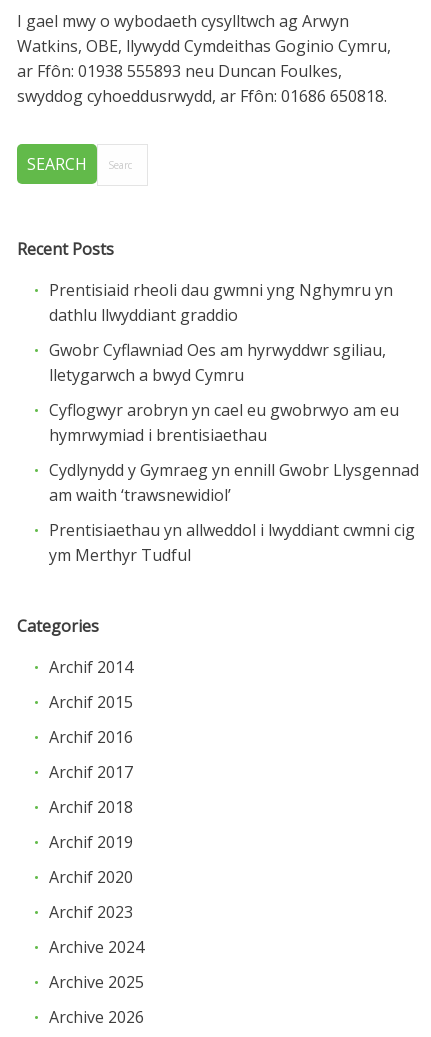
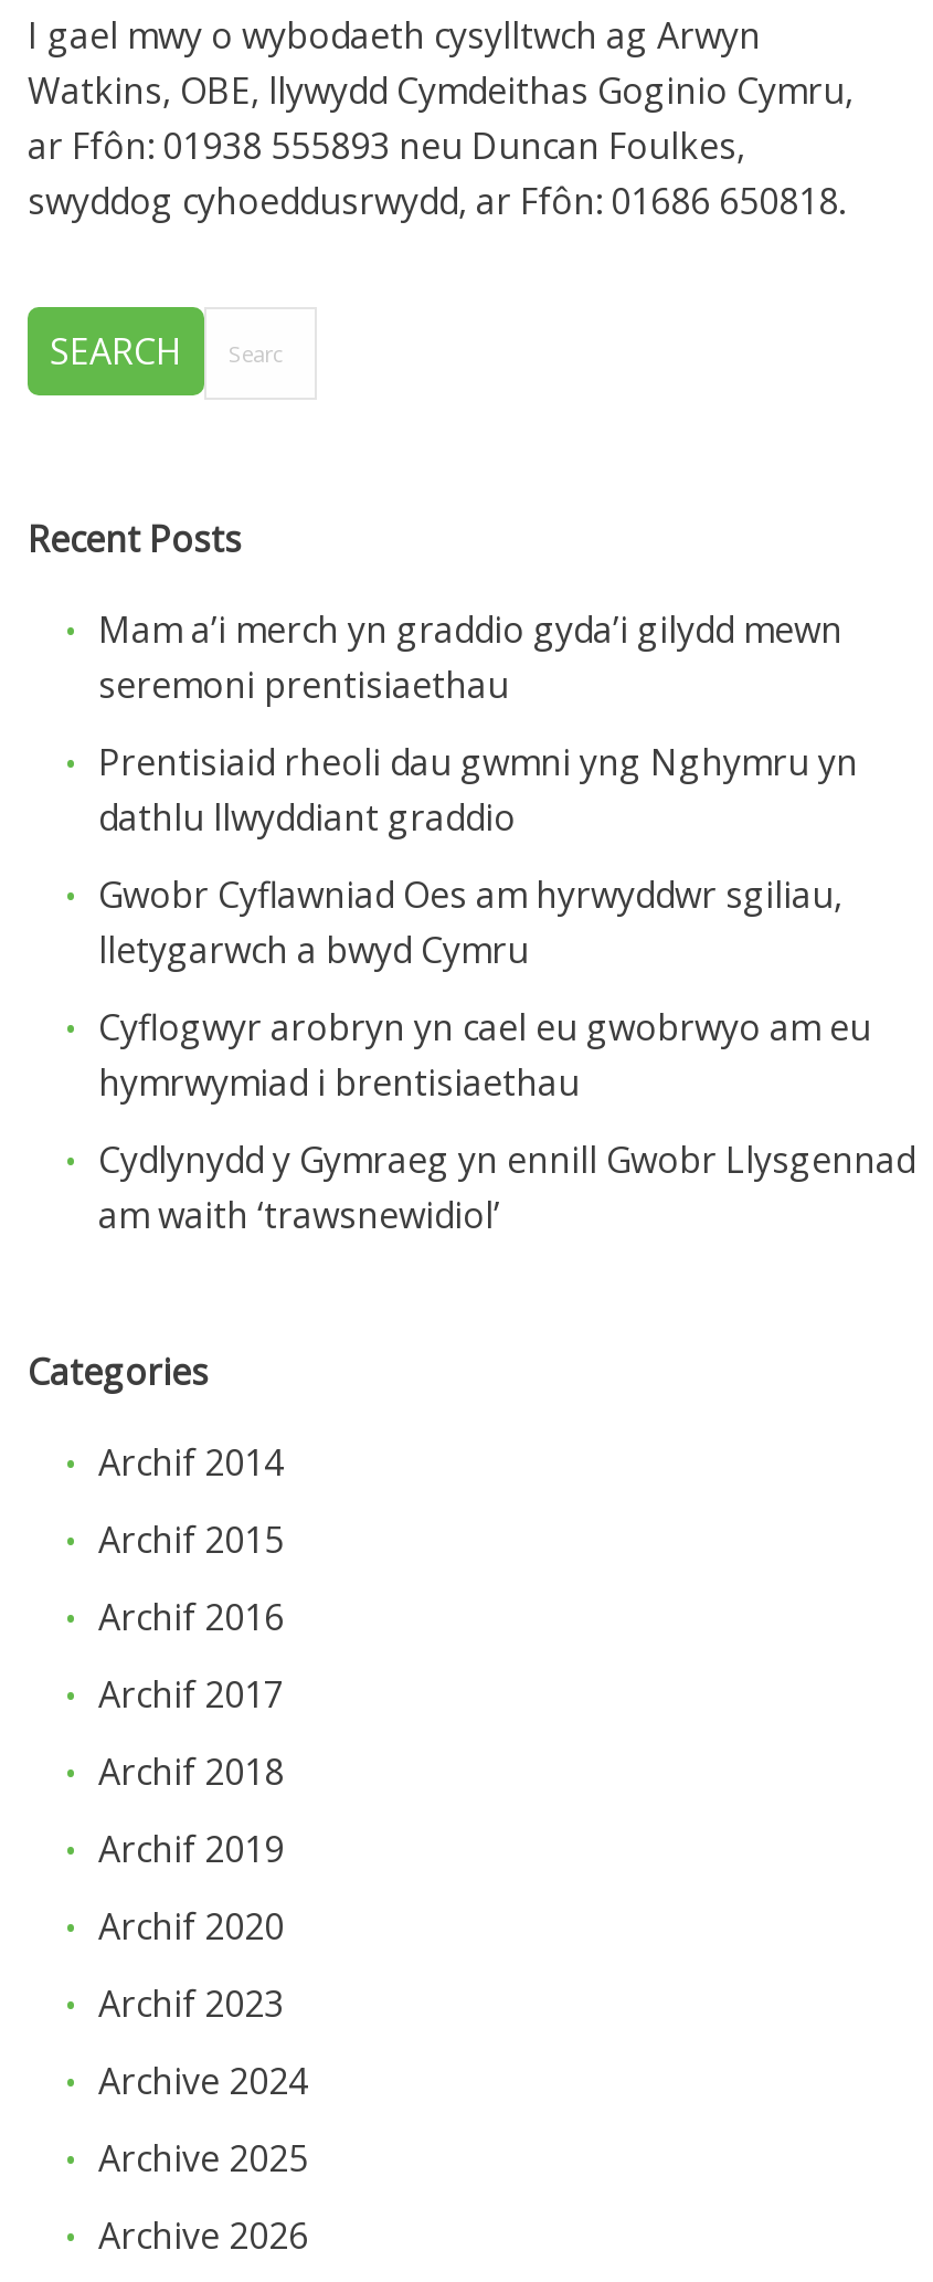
+ Mam a’i merch yn graddio gyda’i gilydd mewn
+ seremoni prentisiaethau

moved down: Prentisiaid rheoli dau gwmni yng Nghymru yn | dathlu llwyddiant graddio | Gwobr Cyflawniad Oes am hyrwyddwr sgiliau, | lletygarwch a bwyd Cymru | Cyflogwyr arobryn yn cael eu gwobrwyo am eu | hymrwymiad i brentisiaethau | Cydlynydd y Gymraeg yn ennill Gwobr Llysgennad | am waith ‘trawsnewidiol’

- Prentisiaethau yn allweddol i lwyddiant cwmni cig
- ym Merthyr Tudful
